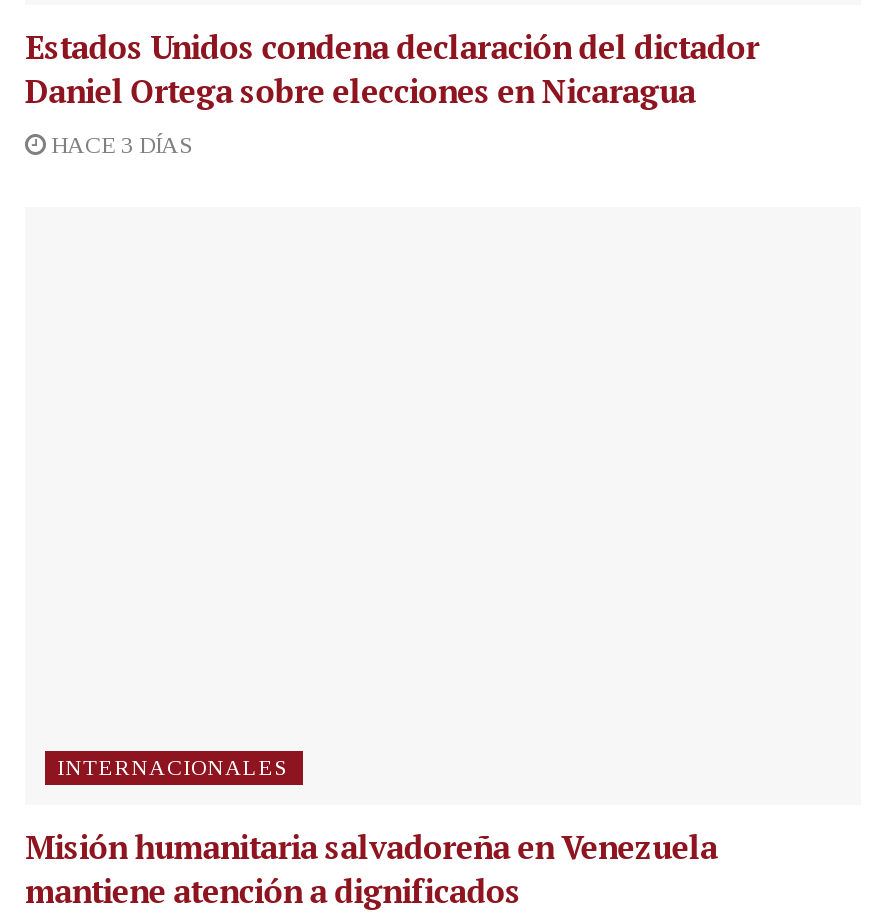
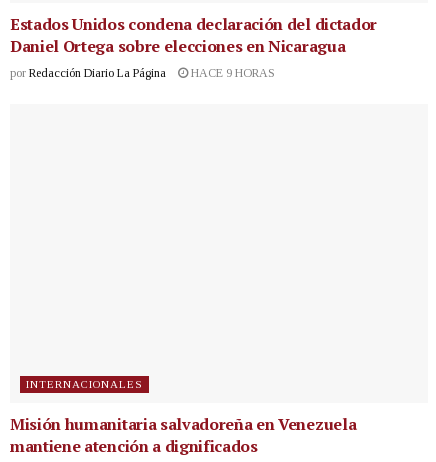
- HACE 3 DÍAS
+ por Redacción Diario La Página
+ HACE 9 HORAS
